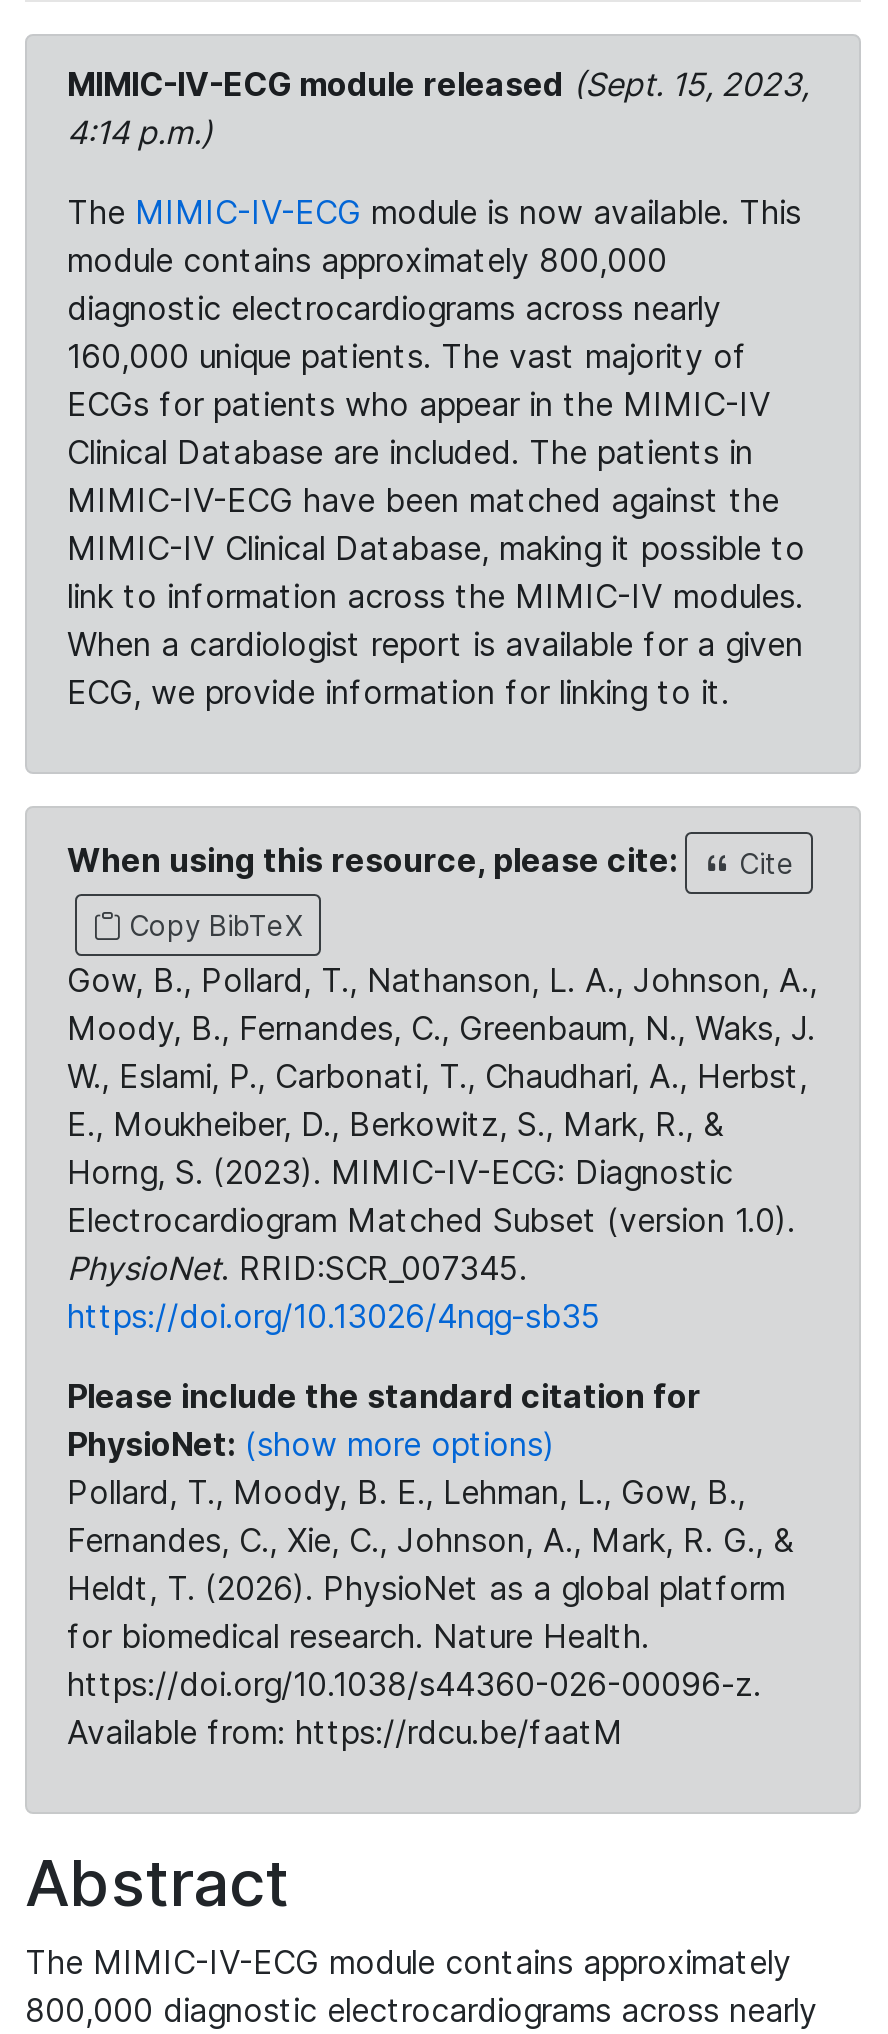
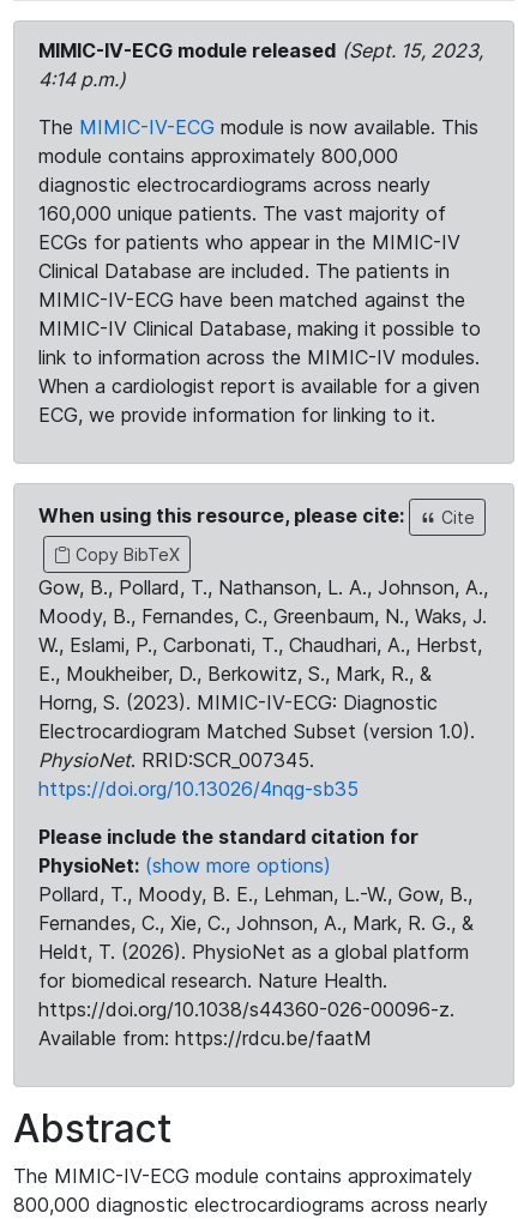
- Pollard, T., Moody, B. E., Lehman, L., Gow, B.,
+ Pollard, T., Moody, B. E., Lehman, L.-W., Gow, B.,
